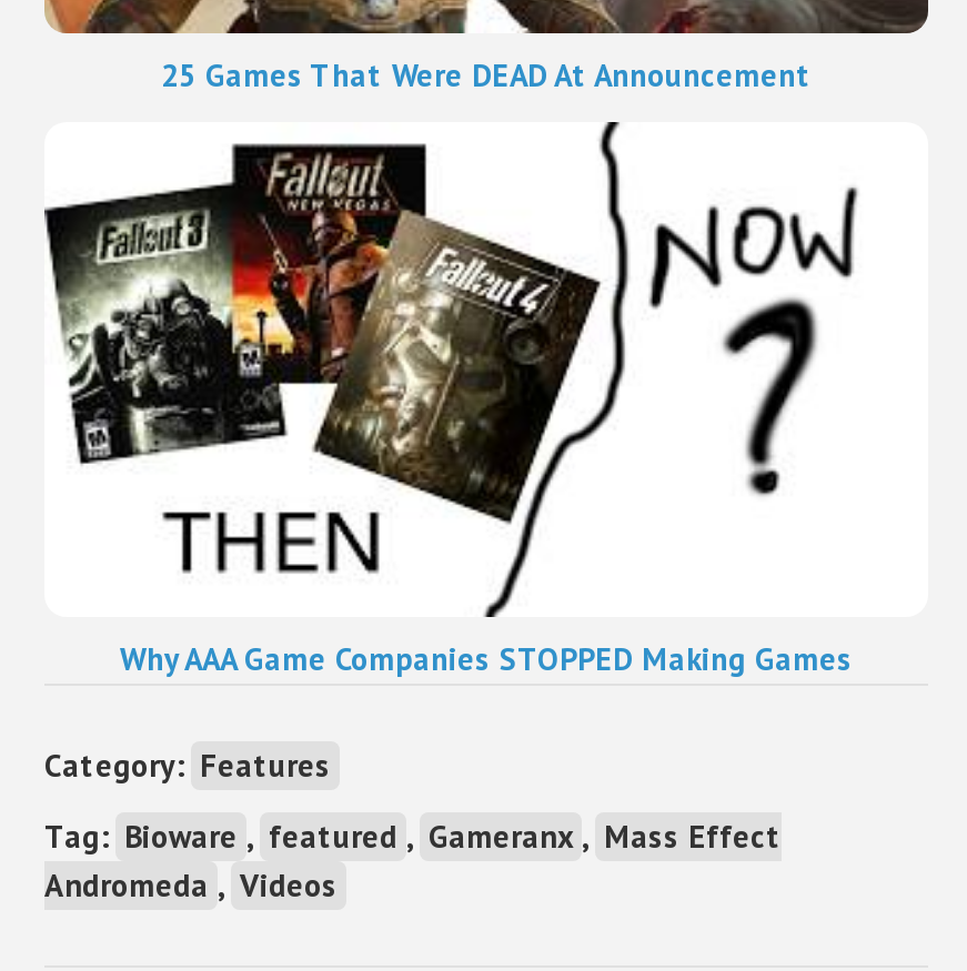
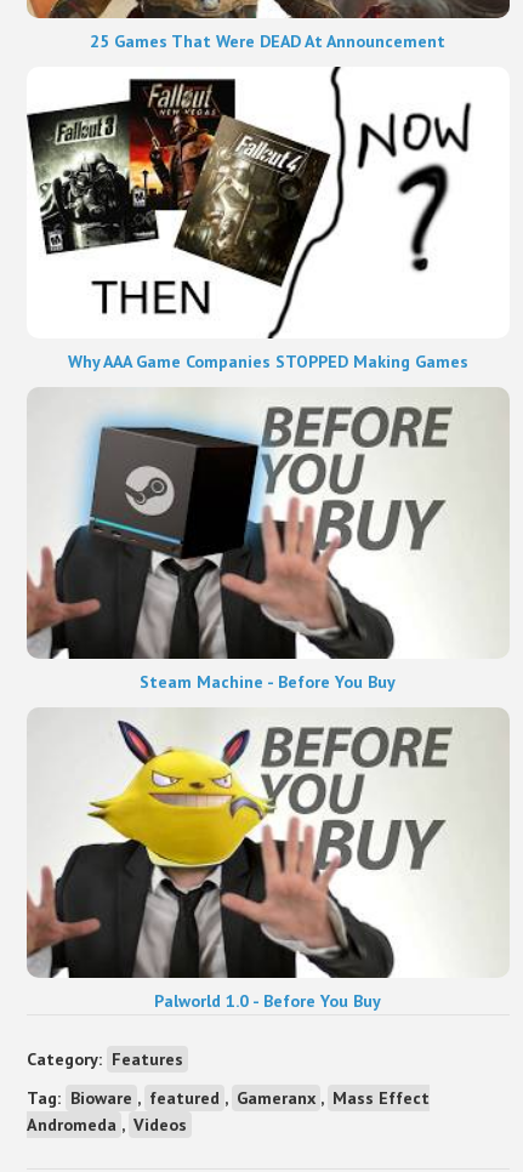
+ [image]
+ Steam Machine - Before You Buy

+ [image]
+ Palworld 1.0 - Before You Buy
